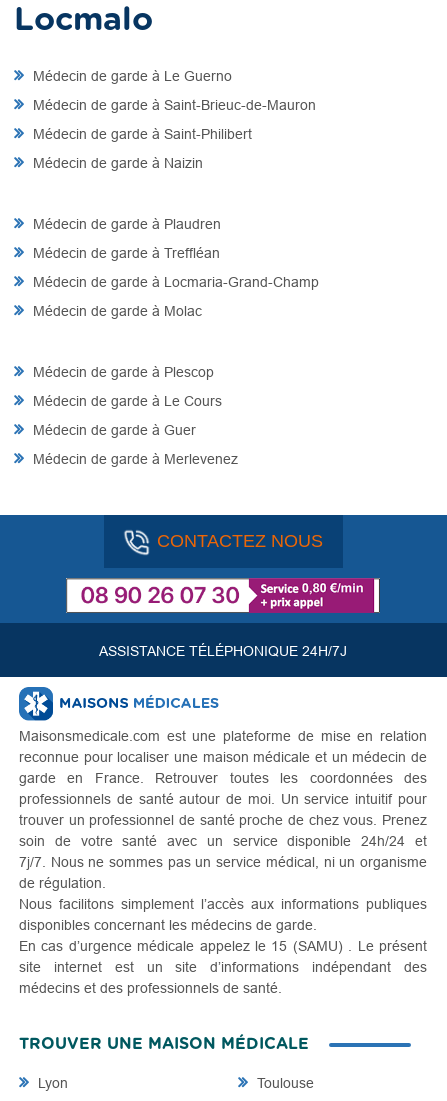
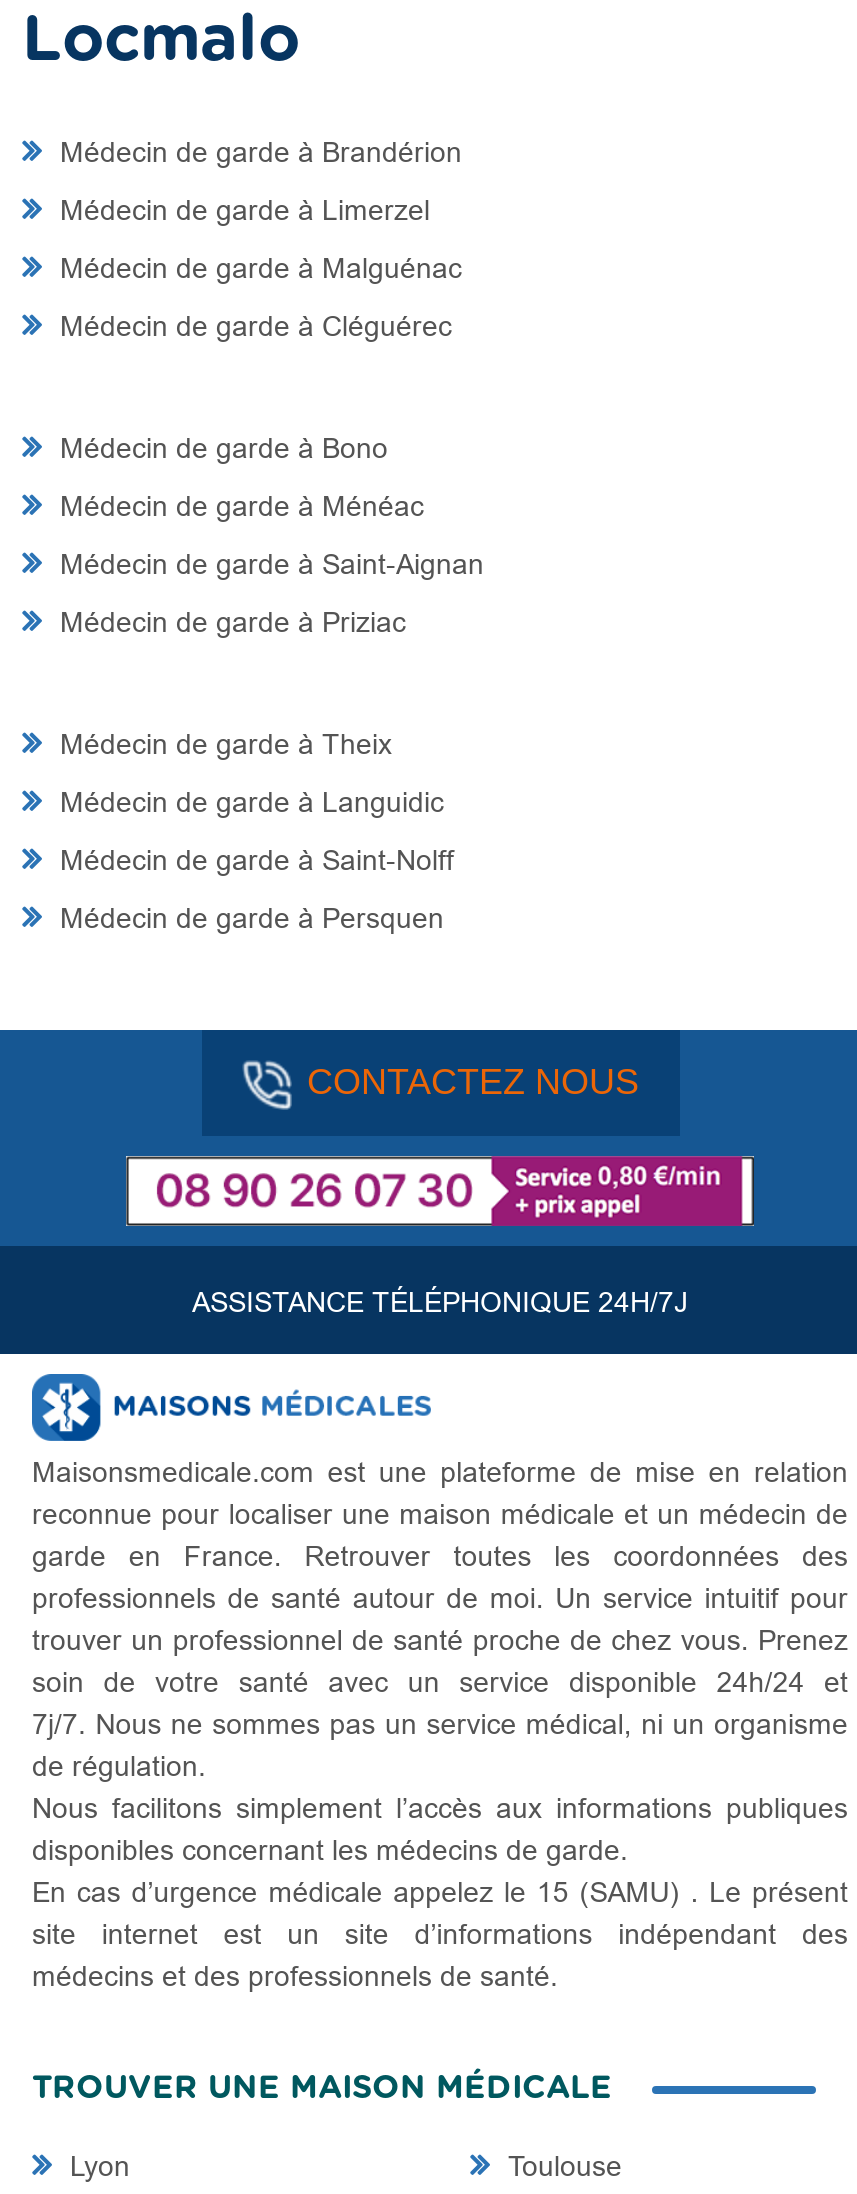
- Médecin de garde à Le Guerno
+ Médecin de garde à Brandérion

- Médecin de garde à Saint-Brieuc-de-Mauron
+ Médecin de garde à Limerzel

- Médecin de garde à Saint-Philibert
+ Médecin de garde à Malguénac

- Médecin de garde à Naizin
+ Médecin de garde à Cléguérec

- Médecin de garde à Plaudren
+ Médecin de garde à Bono

- Médecin de garde à Treffléan
+ Médecin de garde à Ménéac

- Médecin de garde à Locmaria-Grand-Champ
+ Médecin de garde à Saint-Aignan

- Médecin de garde à Molac
+ Médecin de garde à Priziac

- Médecin de garde à Plescop
+ Médecin de garde à Theix

- Médecin de garde à Le Cours
+ Médecin de garde à Languidic

- Médecin de garde à Guer
+ Médecin de garde à Saint-Nolff

- Médecin de garde à Merlevenez
+ Médecin de garde à Persquen
